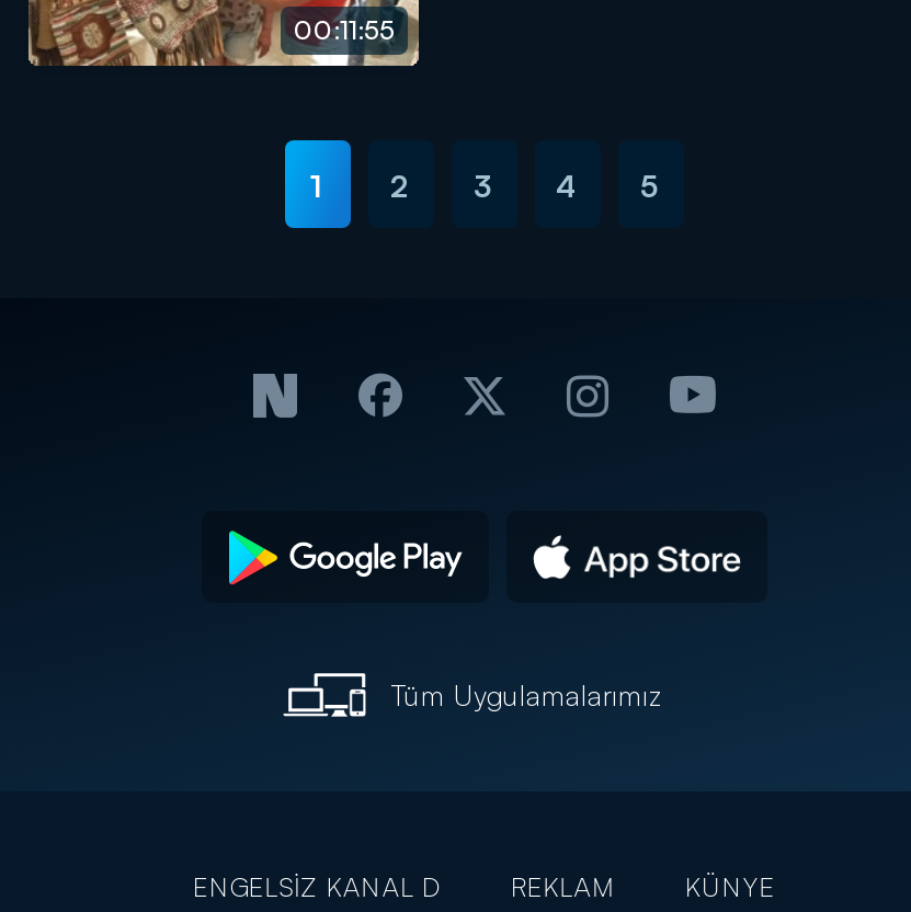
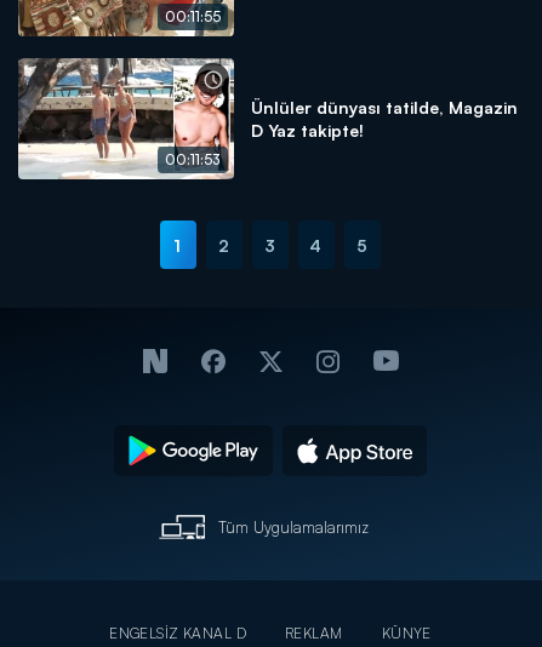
+ [image]
+ 00:11:53

+ Ünlüler dünyası tatilde, Magazin
+ D Yaz takipte!
